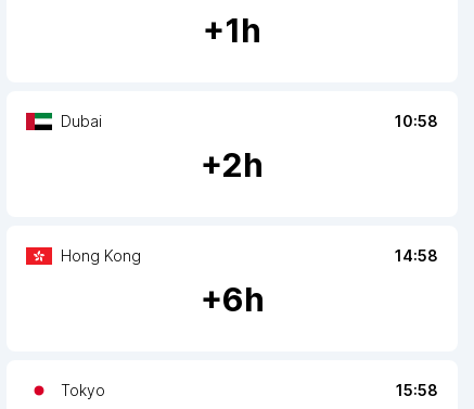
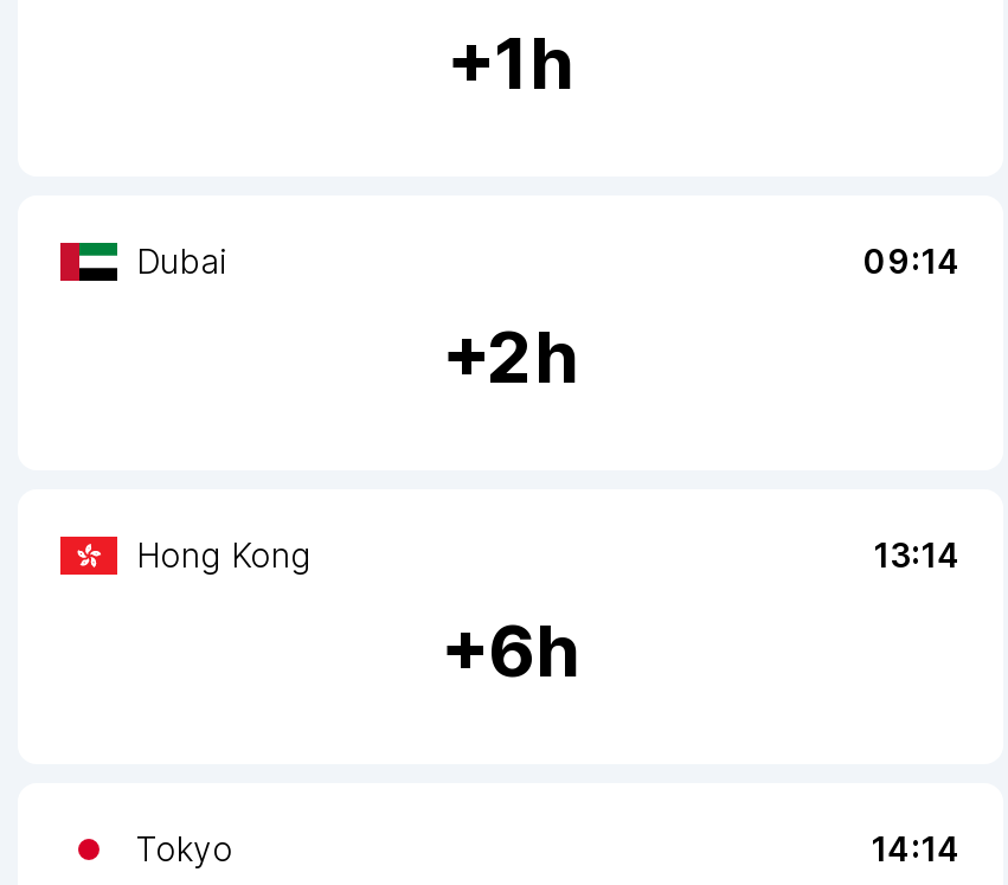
- 10:58
+ 09:14

- 14:58
+ 13:14

- 15:58
+ 14:14
